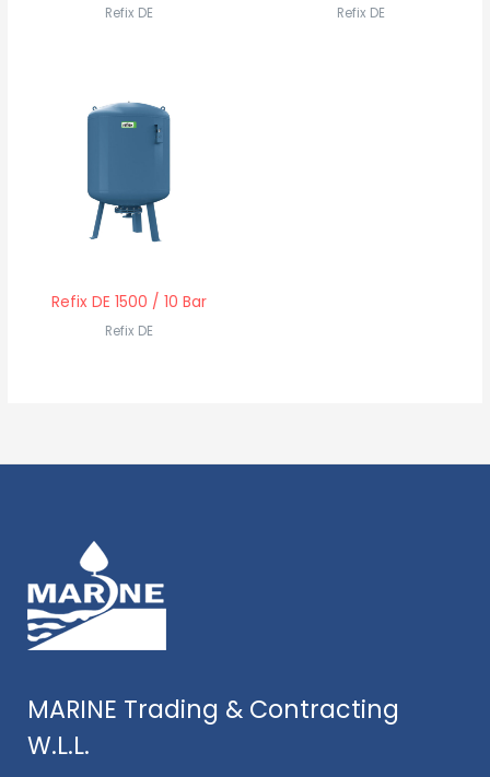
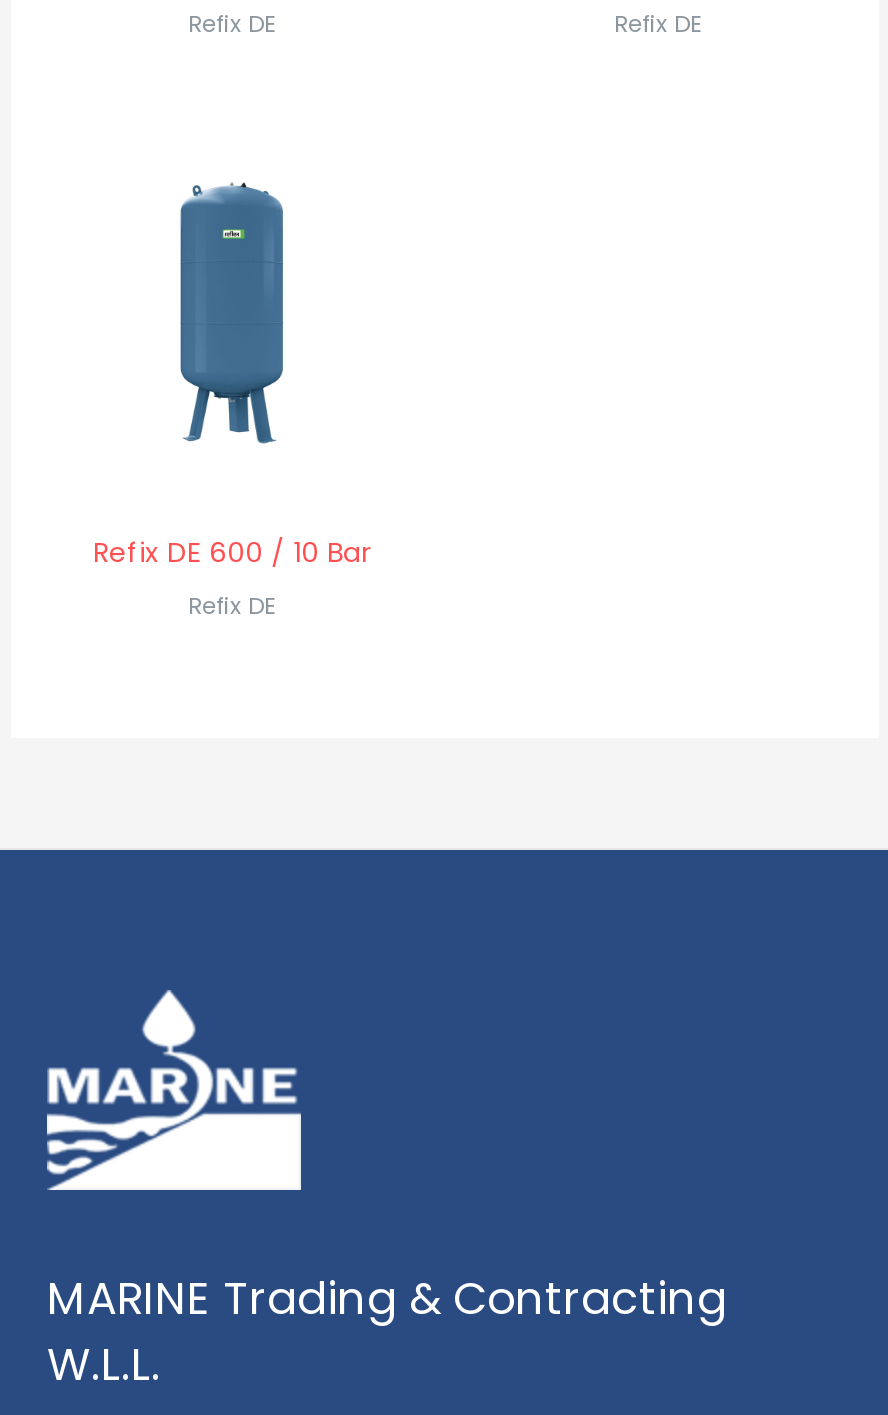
- [image]
+ [image]

- Refix DE 1500 / 10 Bar
+ Refix DE 600 / 10 Bar
